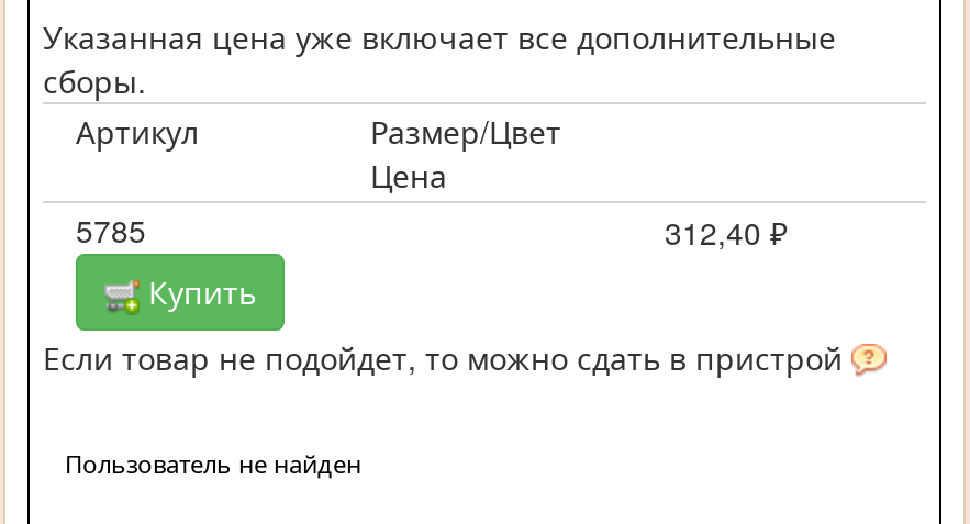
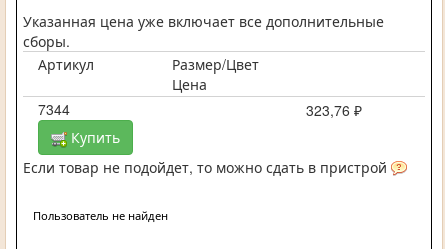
- 5785
+ 7344

- 312,40 ₽
+ 323,76 ₽
